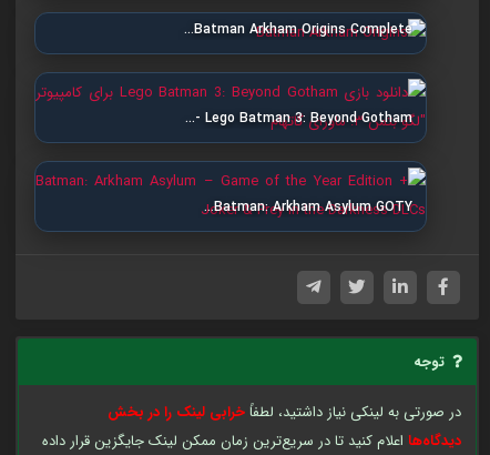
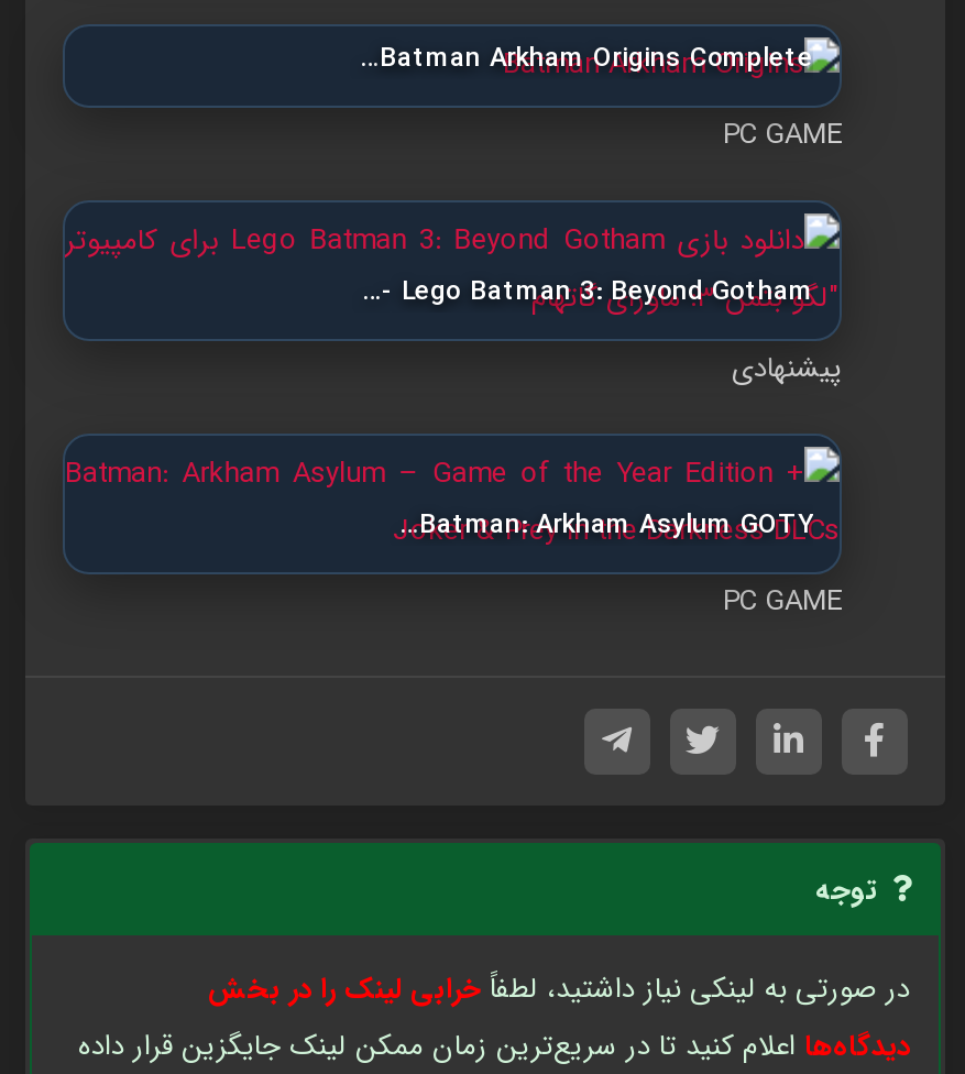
+ PC GAME

+ پیشنهادی

+ PC GAME
